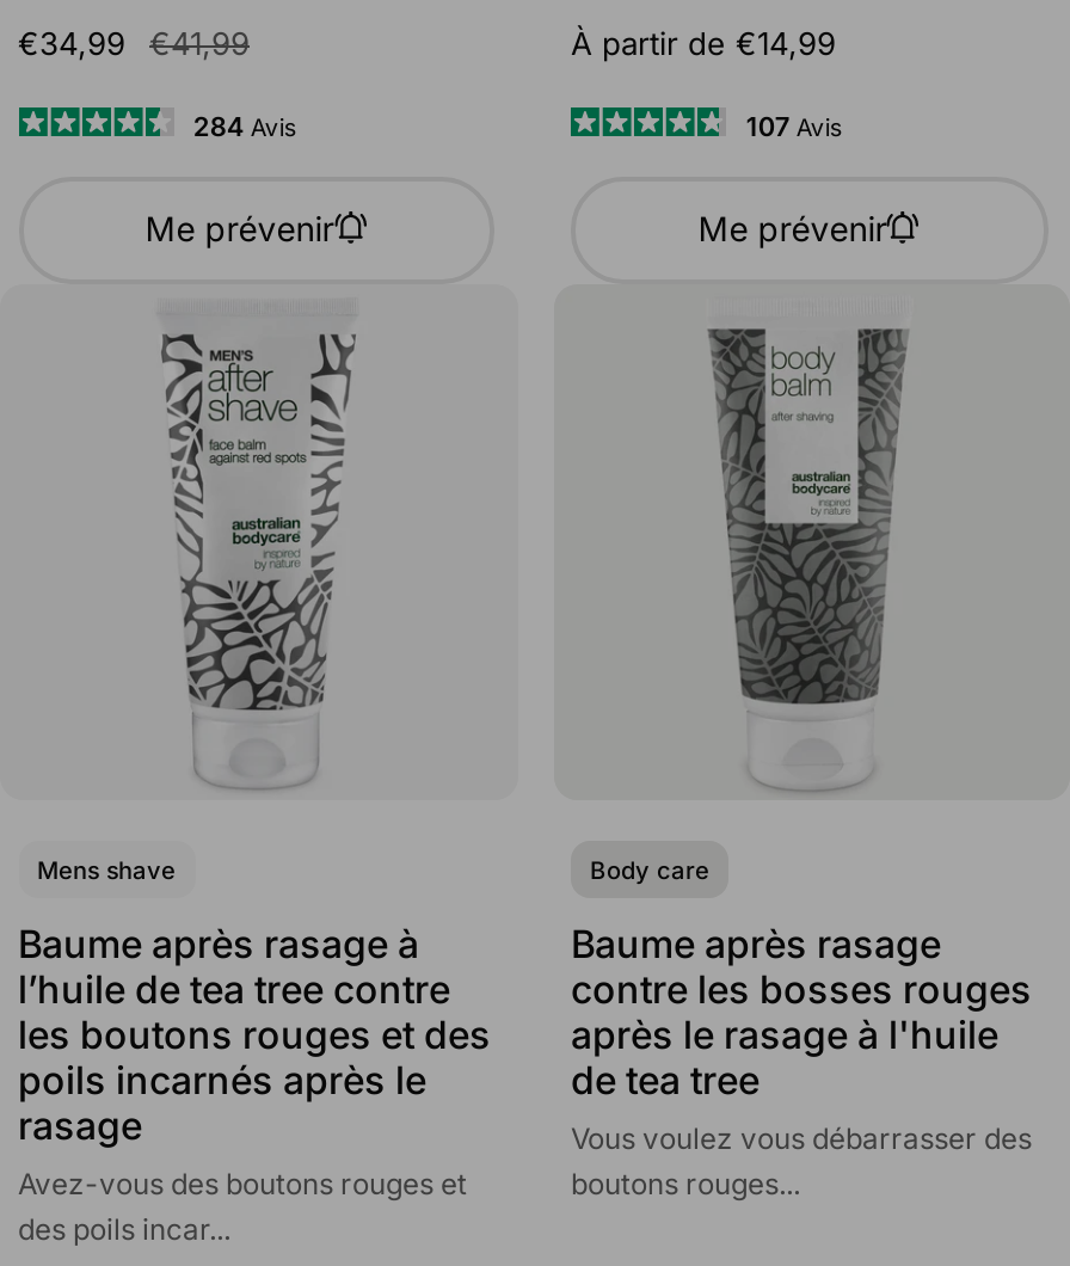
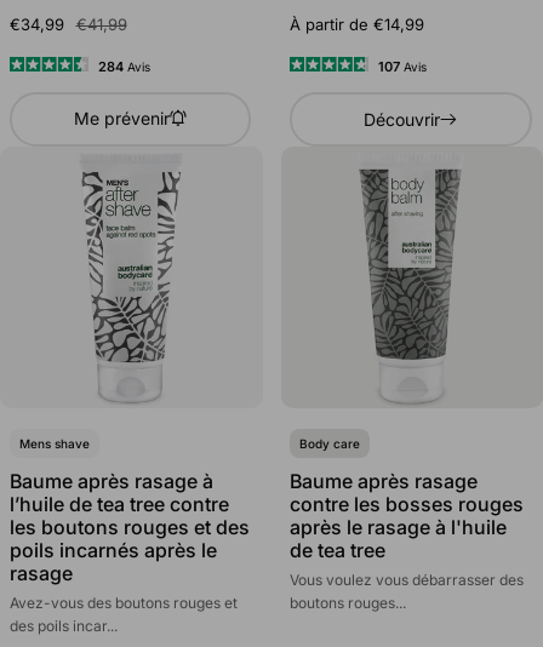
- Me prévenir
+ Découvrir
